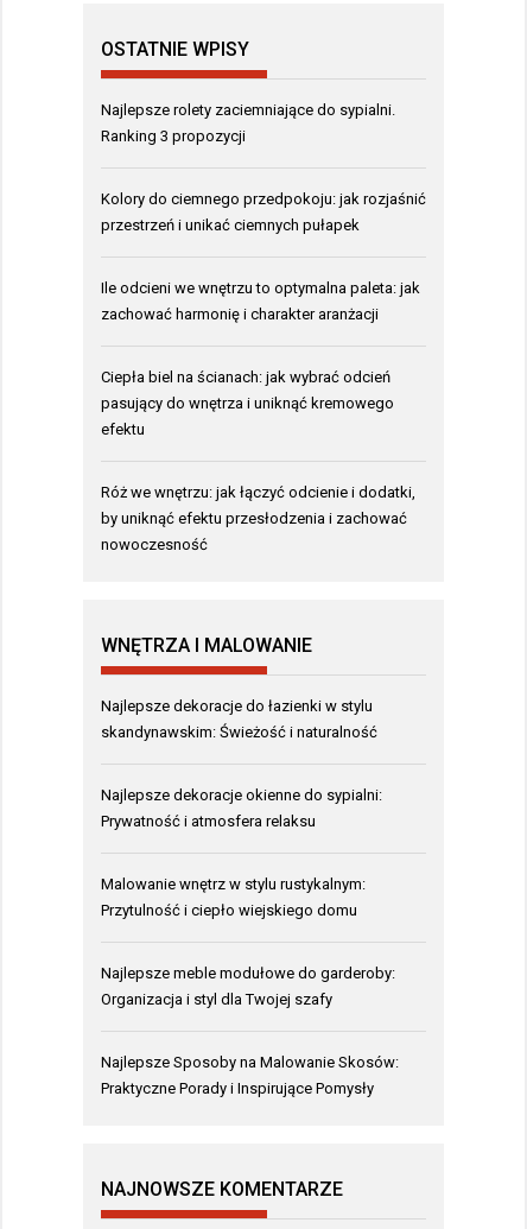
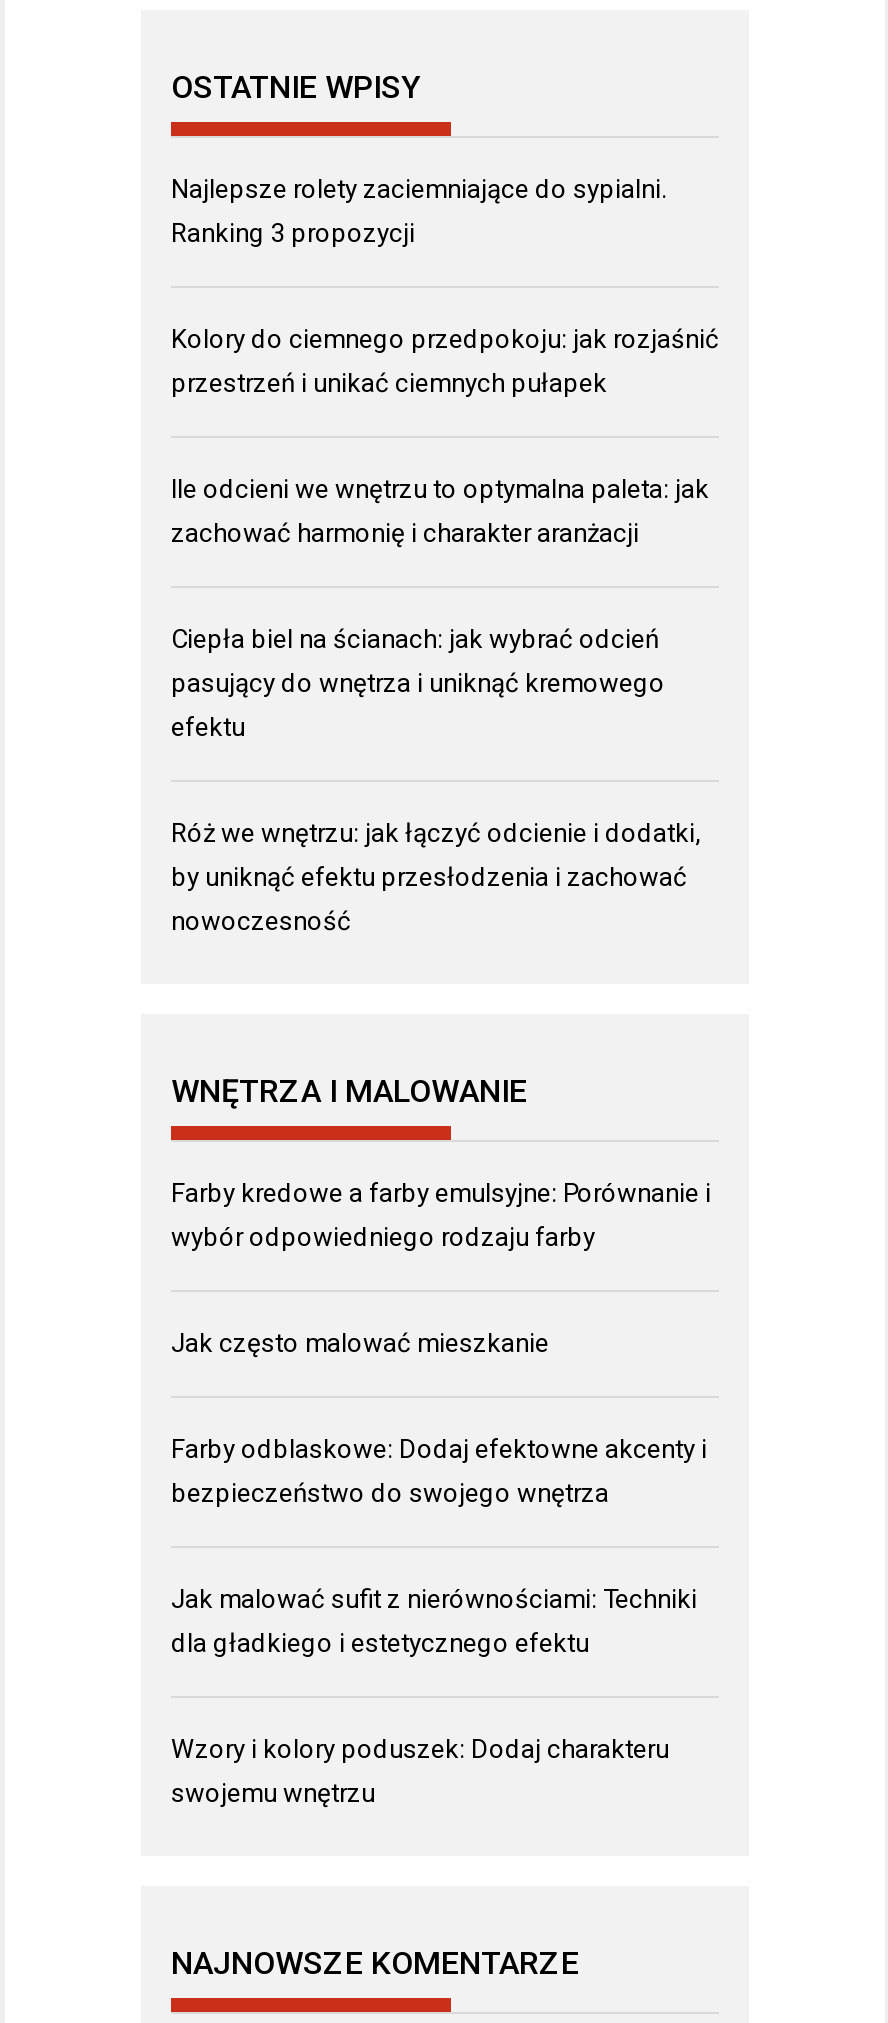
- Najlepsze dekoracje do łazienki w stylu
- skandynawskim: Świeżość i naturalność
+ Farby kredowe a farby emulsyjne: Porównanie i
+ wybór odpowiedniego rodzaju farby

- Najlepsze dekoracje okienne do sypialni:
- Prywatność i atmosfera relaksu
+ Jak często malować mieszkanie

- Malowanie wnętrz w stylu rustykalnym:
- Przytulność i ciepło wiejskiego domu
+ Farby odblaskowe: Dodaj efektowne akcenty i
+ bezpieczeństwo do swojego wnętrza

- Najlepsze meble modułowe do garderoby:
- Organizacja i styl dla Twojej szafy
+ Jak malować sufit z nierównościami: Techniki
+ dla gładkiego i estetycznego efektu

- Najlepsze Sposoby na Malowanie Skosów:
- Praktyczne Porady i Inspirujące Pomysły
+ Wzory i kolory poduszek: Dodaj charakteru
+ swojemu wnętrzu
